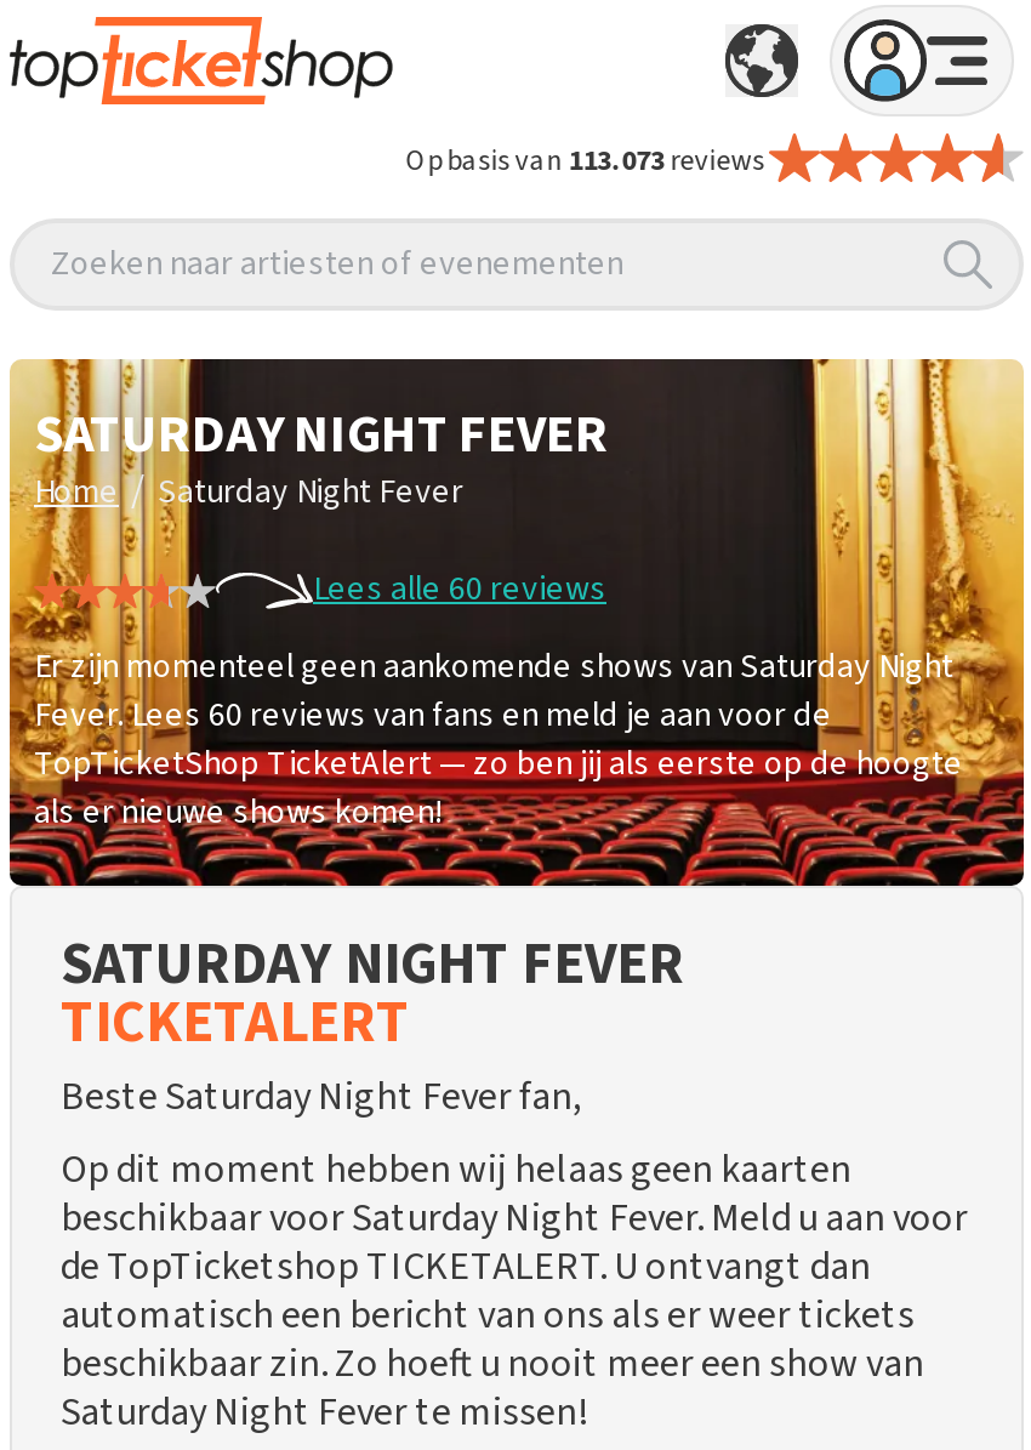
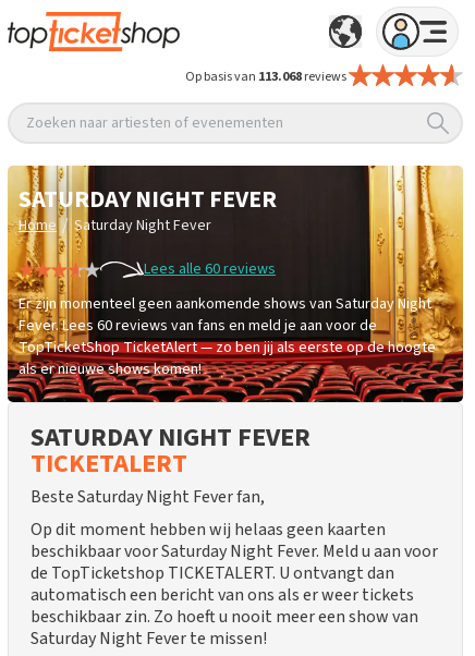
- Op basis van 113.073 reviews
+ Op basis van 113.068 reviews
